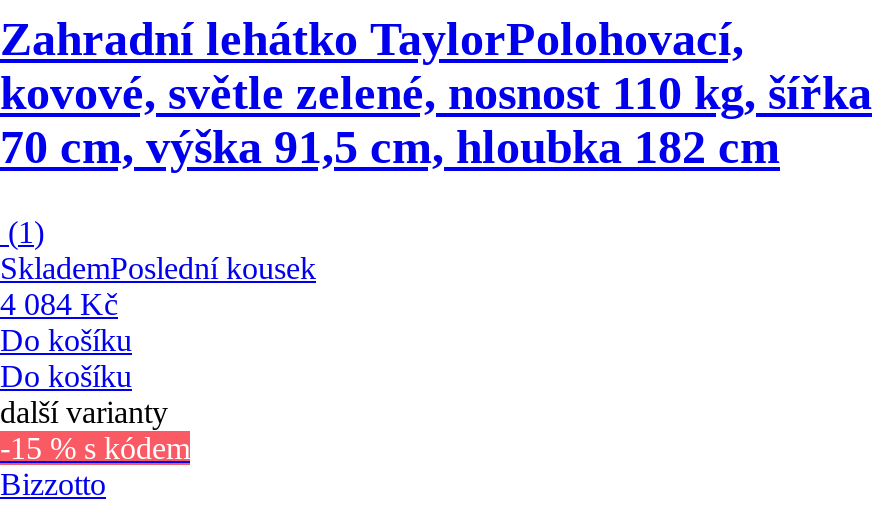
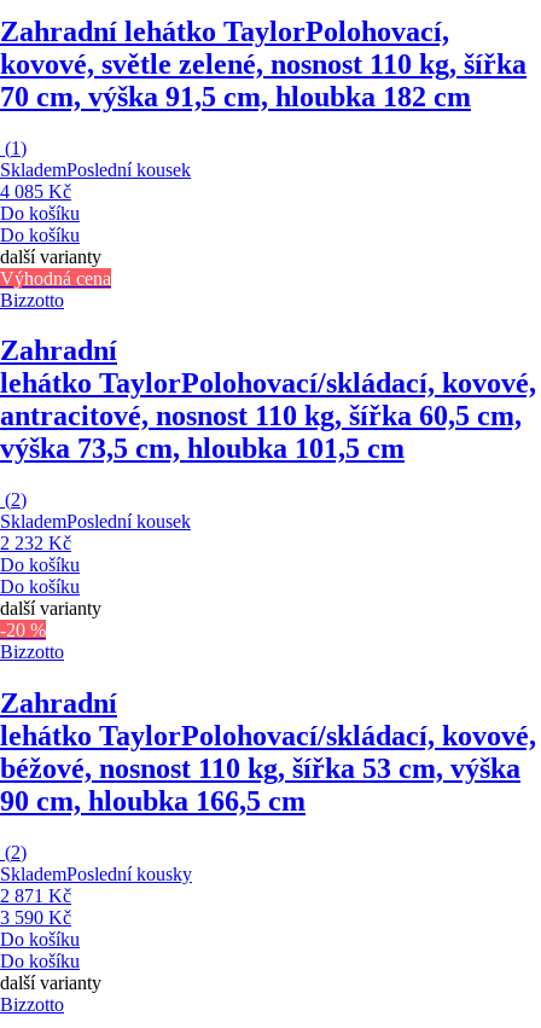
- 4 084 Kč
+ 4 085 Kč

- -15 % s kódem
+ Výhodná cena
+ Bizzotto
+ Zahradní
+ lehátko TaylorPolohovací/skládací, kovové,
+ antracitové, nosnost 110 kg, šířka 60,5 cm,
+ výška 73,5 cm, hloubka 101,5 cm
+ (2)
+ SklademPoslední kousek
+ 2 232 Kč
+ Do košíku
+ Do košíku
+ další varianty
+ -20 %
+ Bizzotto
+ Zahradní
+ lehátko TaylorPolohovací/skládací, kovové,
+ béžové, nosnost 110 kg, šířka 53 cm, výška
+ 90 cm, hloubka 166,5 cm
+ (2)
+ SklademPoslední kousky
+ 2 871 Kč
+ 3 590 Kč
+ Do košíku
+ Do košíku
+ další varianty
